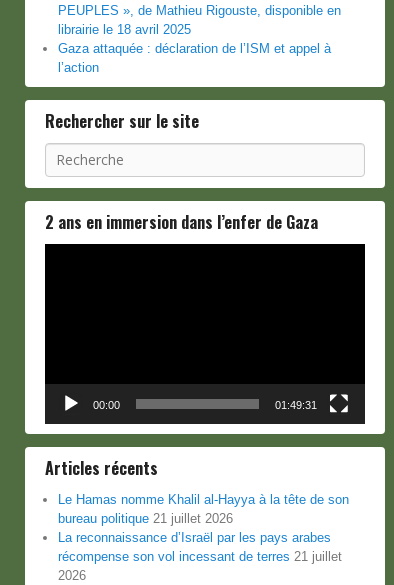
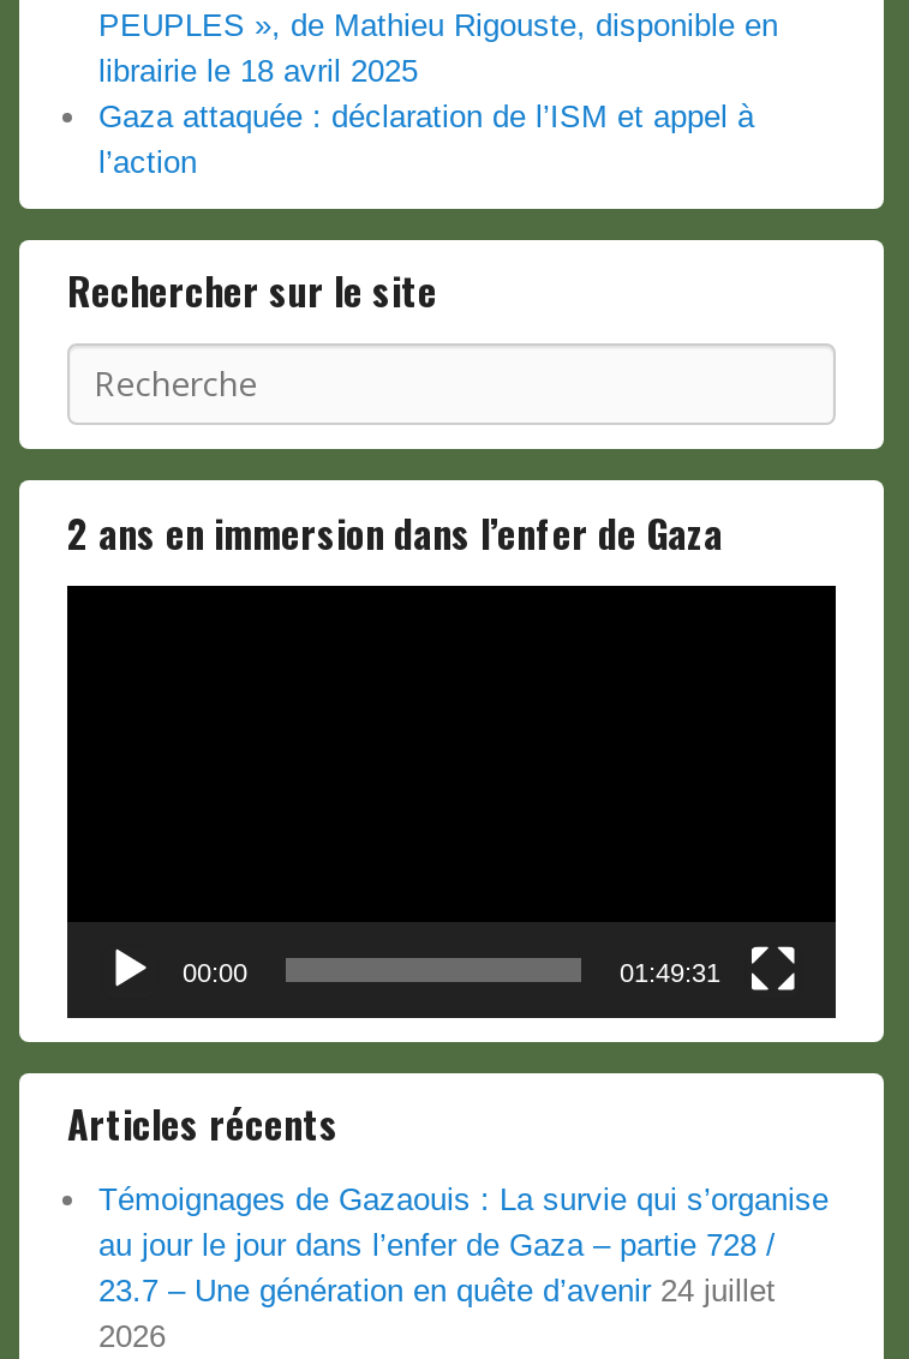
- Le Hamas nomme Khalil al-Hayya à la tête de son
- bureau politique 21 juillet 2026
- La reconnaissance d’Israël par les pays arabes
- récompense son vol incessant de terres 21 juillet
+ Témoignages de Gazaouis : La survie qui s’organise
+ au jour le jour dans l’enfer de Gaza – partie 728 /
+ 23.7 – Une génération en quête d’avenir 24 juillet
